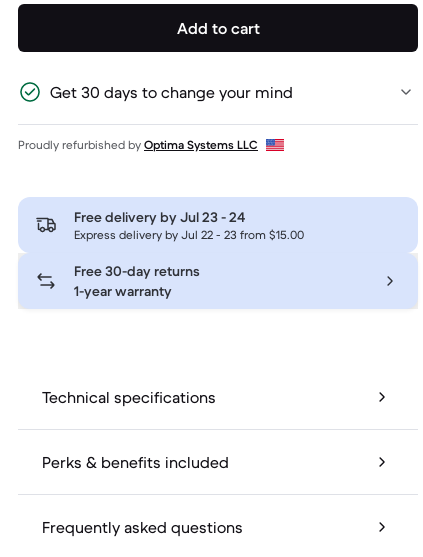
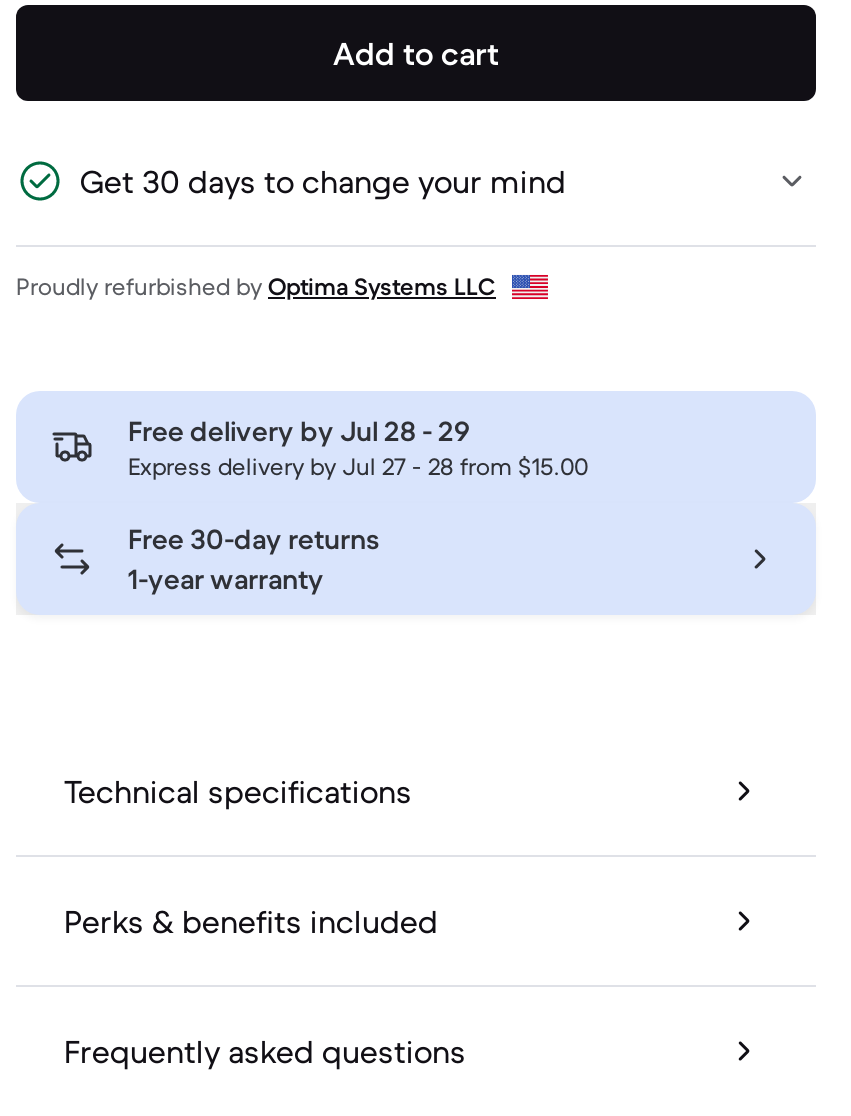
- Free delivery by Jul 23 - 24
+ Free delivery by Jul 28 - 29

- Express delivery by Jul 22 - 23 from $15.00
+ Express delivery by Jul 27 - 28 from $15.00
